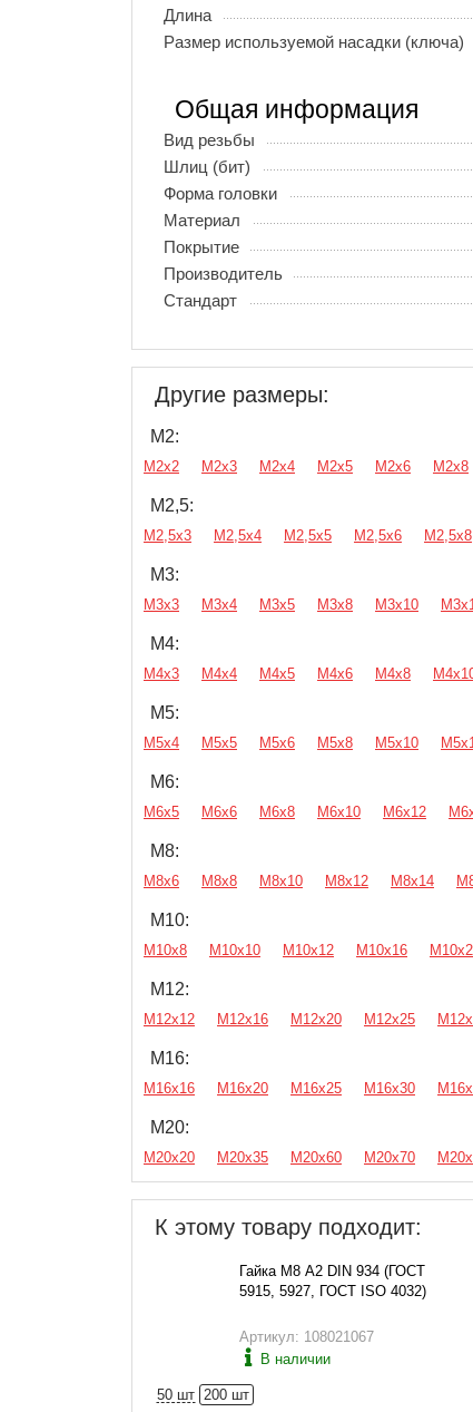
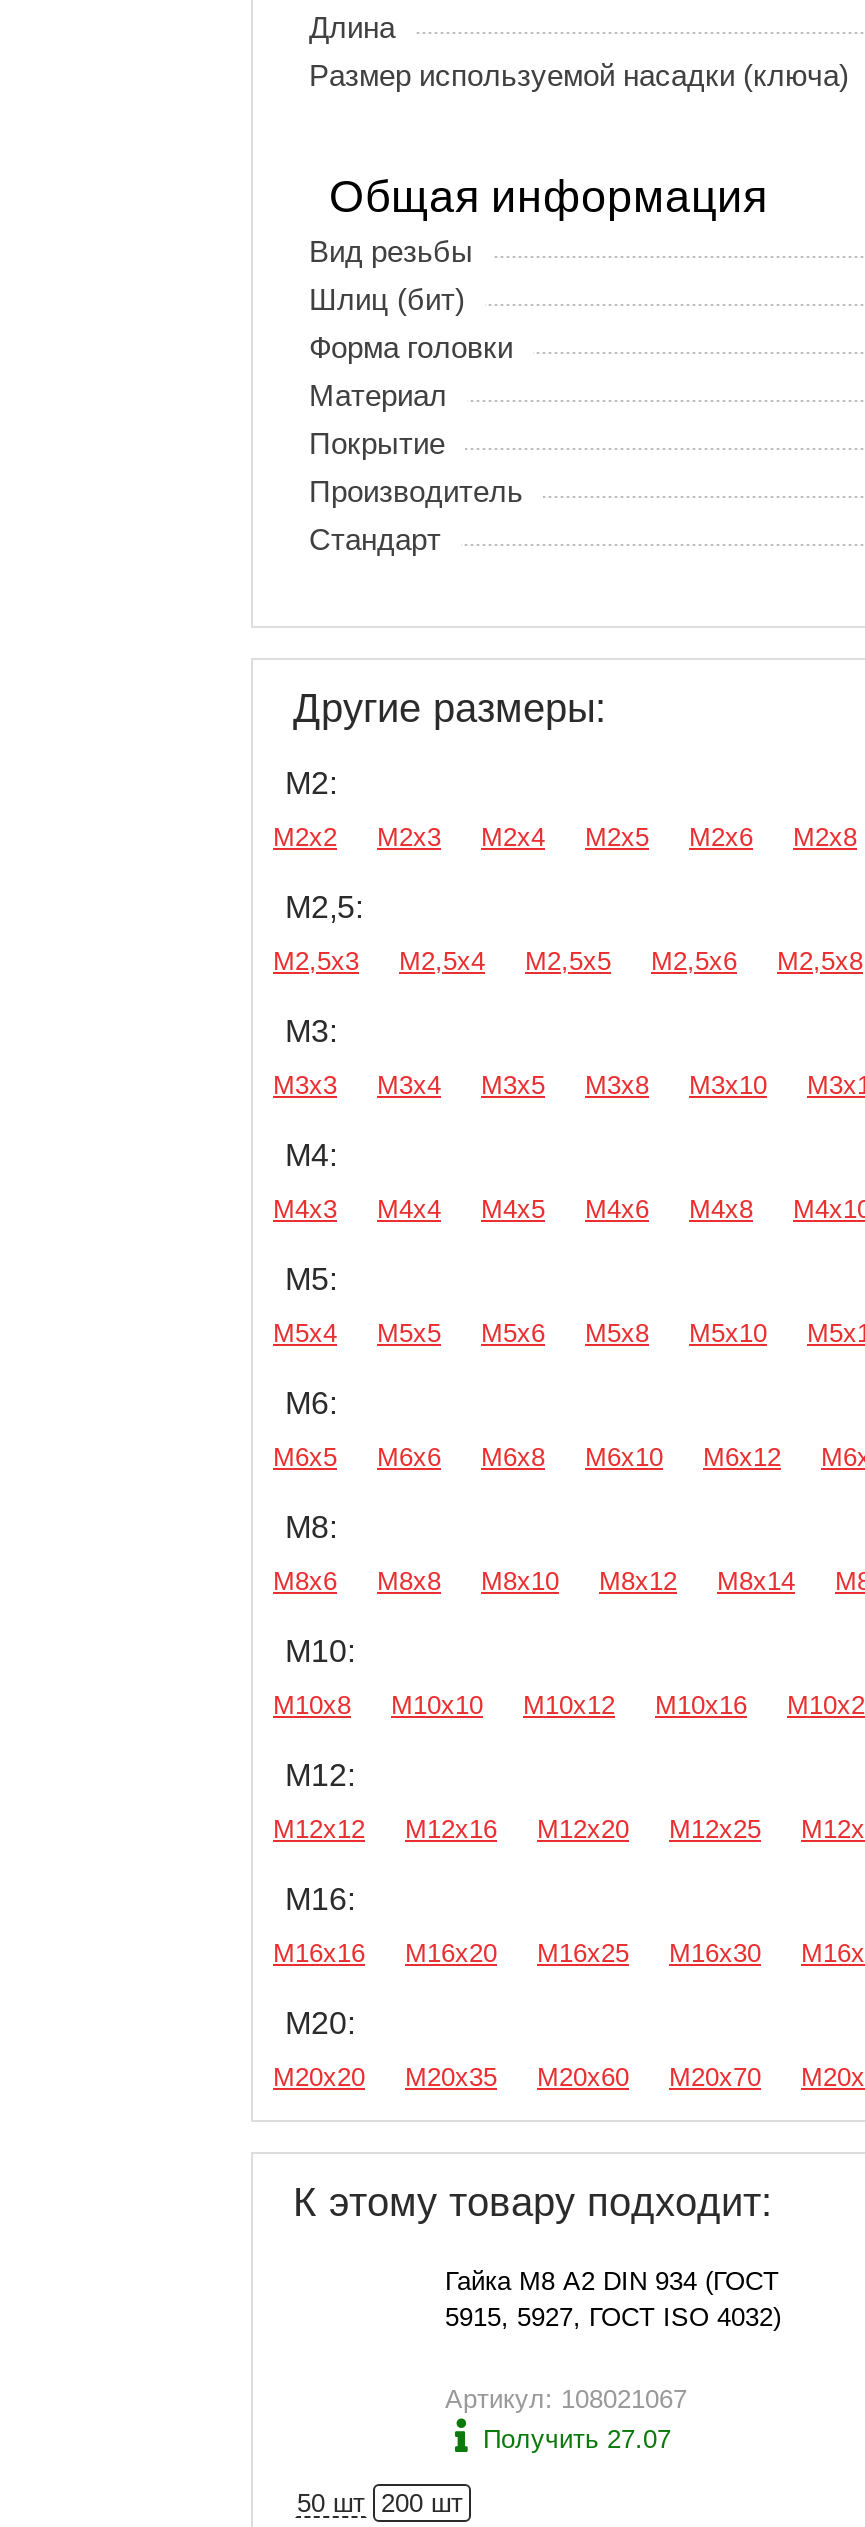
- В наличии
+ Получить 27.07
